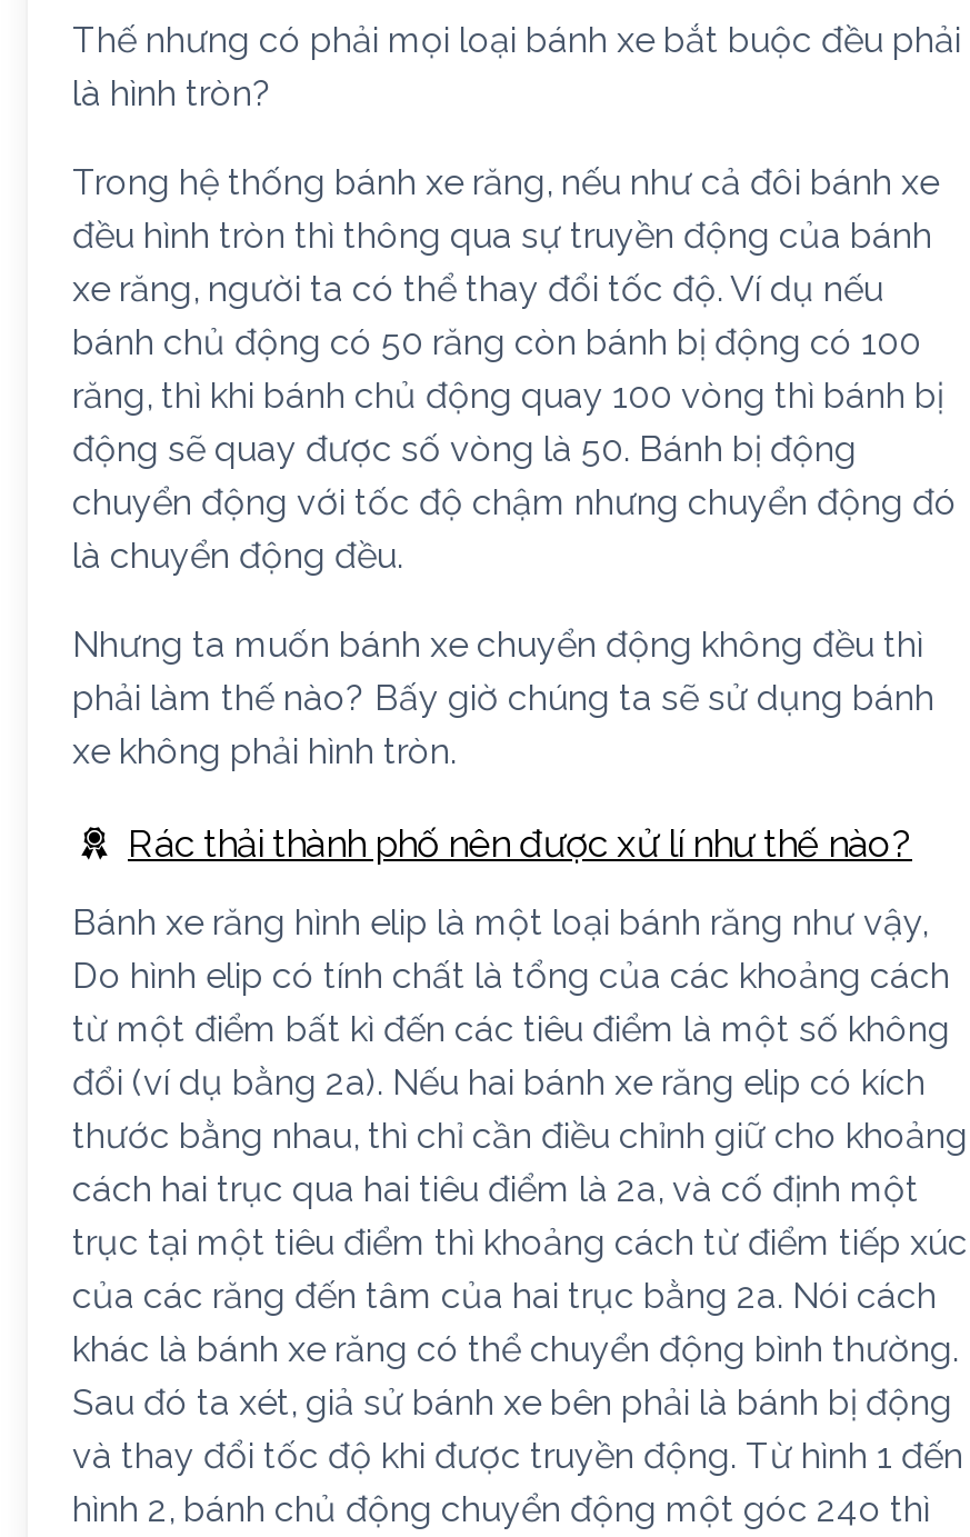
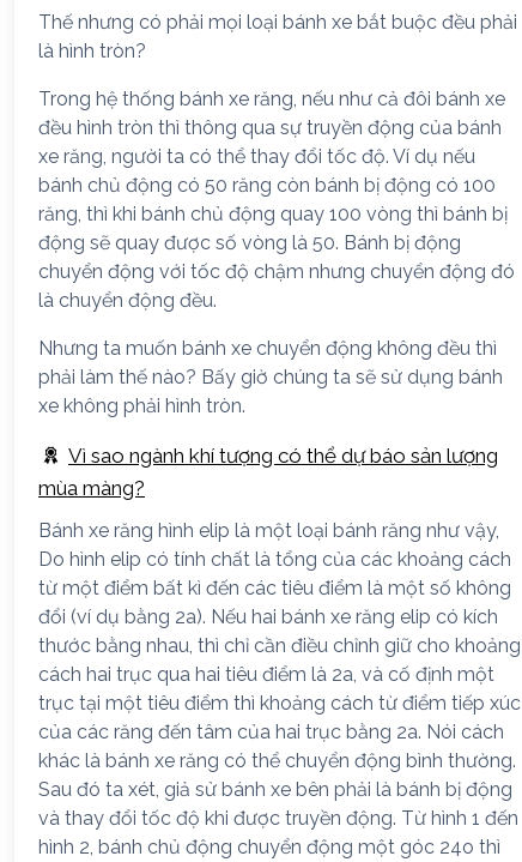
- Rác thải thành phố nên được xử lí như thế nào?
+ Vì sao ngành khí tượng có thể dự báo sản lượng
+ mùa màng?
